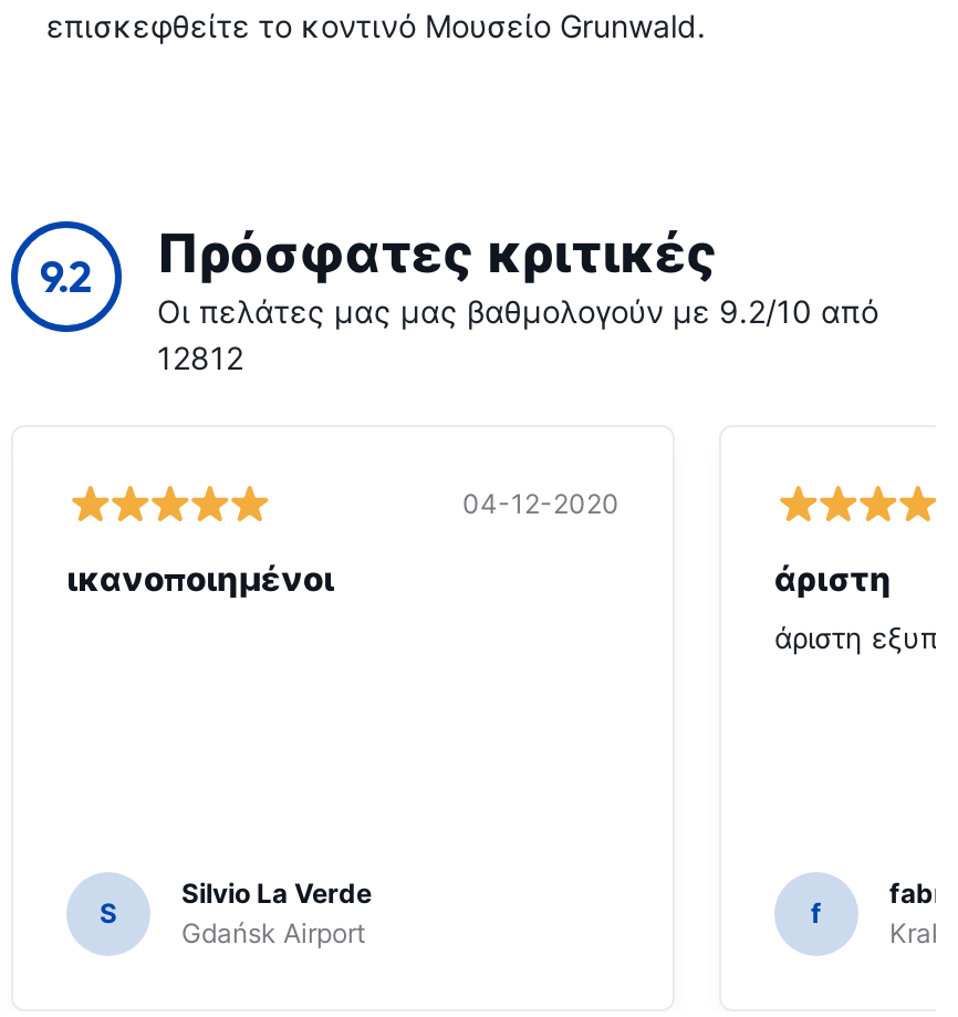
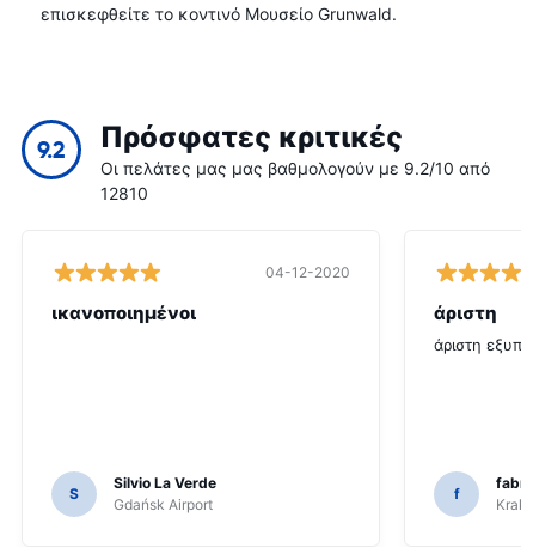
- 12812
+ 12810
